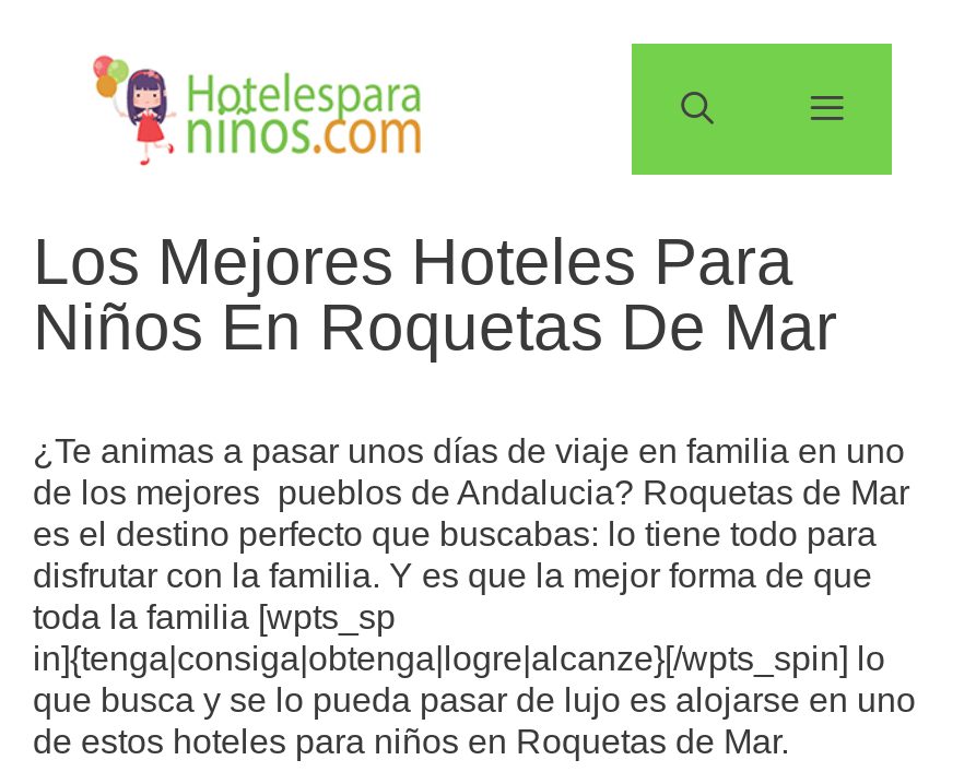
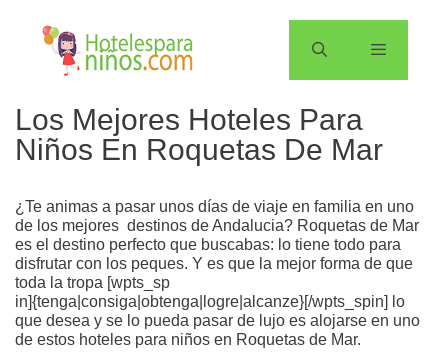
- de los mejores pueblos de Andalucia? Roquetas de Mar
+ de los mejores destinos de Andalucia? Roquetas de Mar

- disfrutar con la familia. Y es que la mejor forma de que
+ disfrutar con los peques. Y es que la mejor forma de que

- toda la familia [wpts_sp
+ toda la tropa [wpts_sp

- que busca y se lo pueda pasar de lujo es alojarse en uno
+ que desea y se lo pueda pasar de lujo es alojarse en uno
